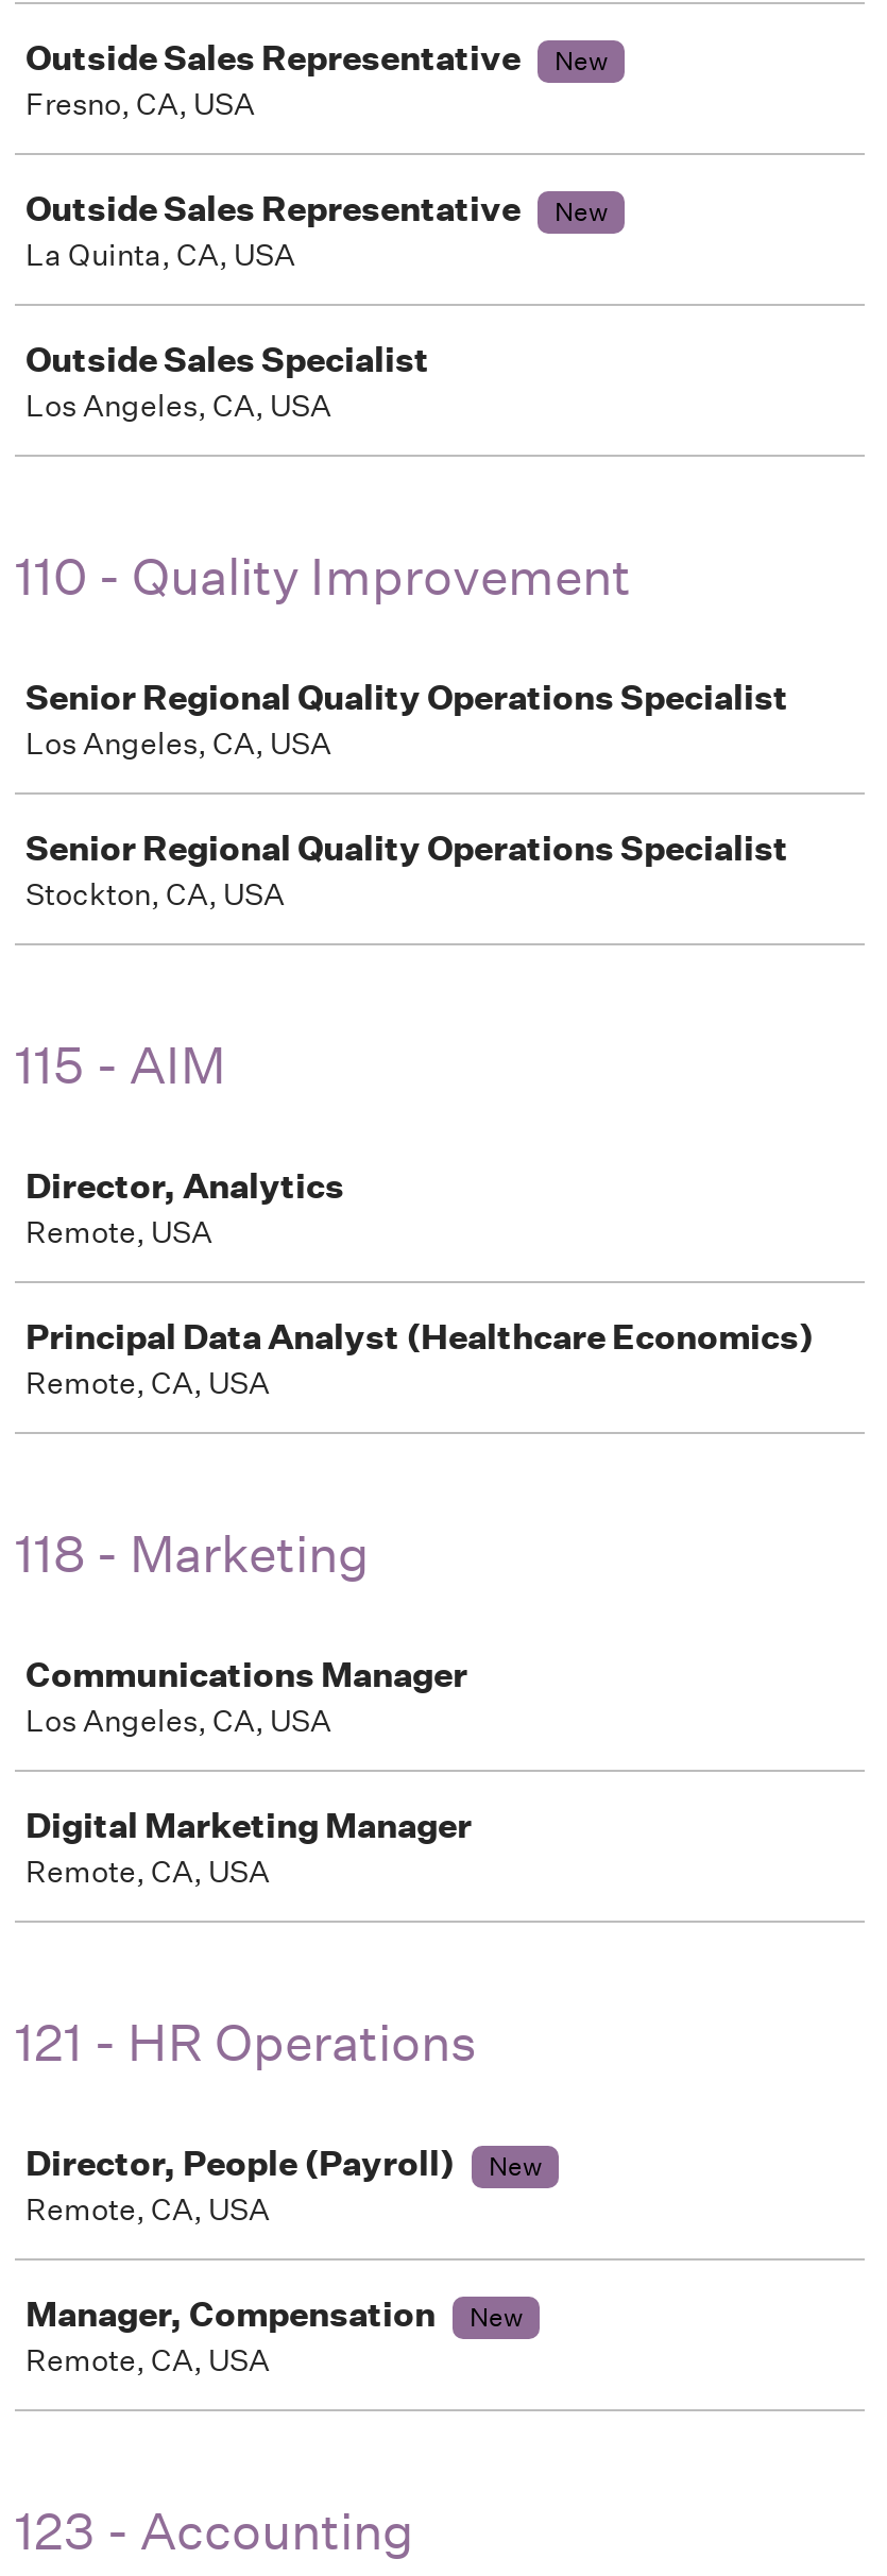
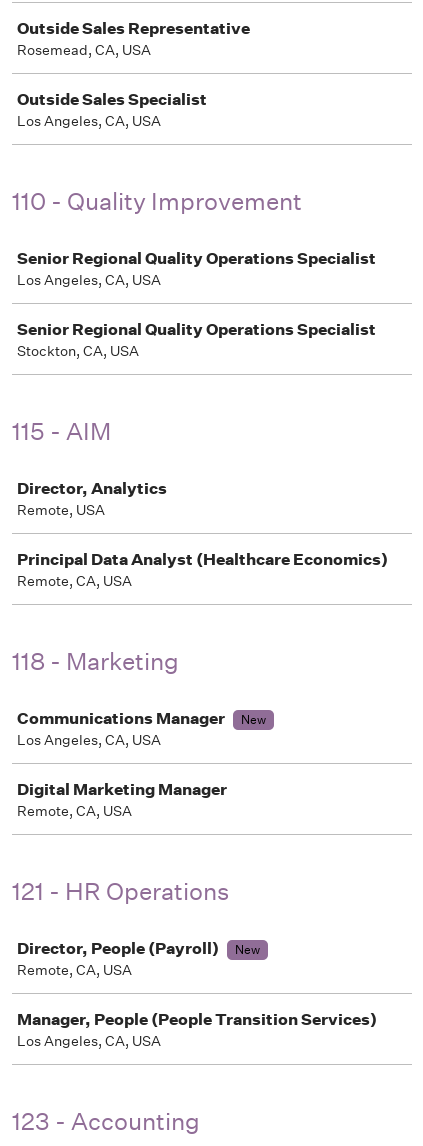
- New
- Fresno, CA, USA
- Outside Sales Representative
- New
- La Quinta, CA, USA
+ Rosemead, CA, USA

+ New

- Manager, Compensation
- New
- Remote, CA, USA
+ Manager, People (People Transition Services)
+ Los Angeles, CA, USA
